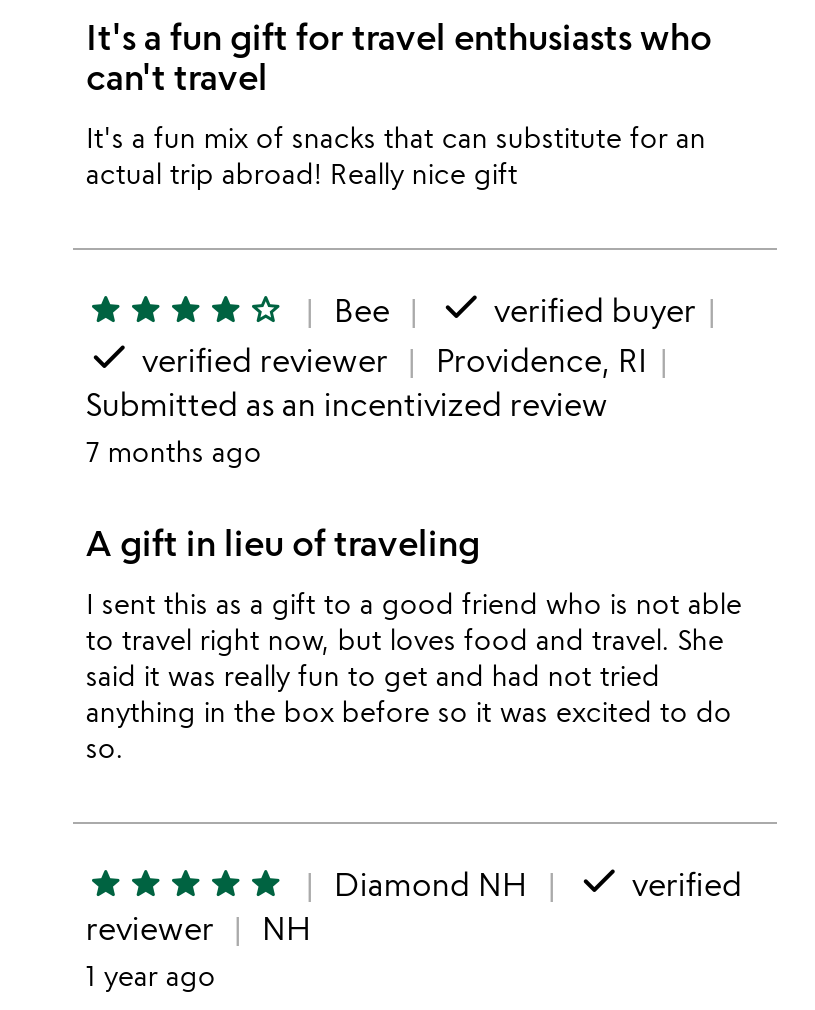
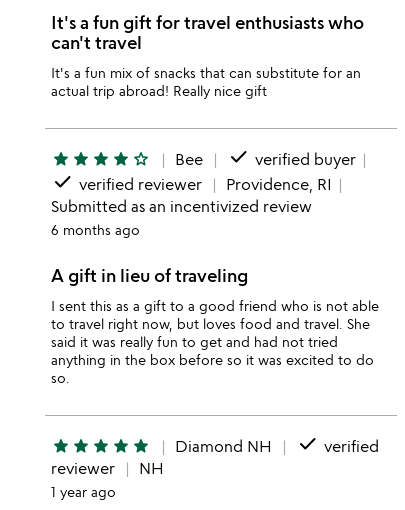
- 7 months ago
+ 6 months ago
